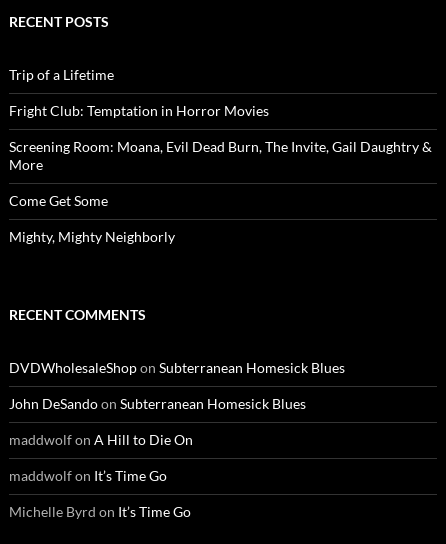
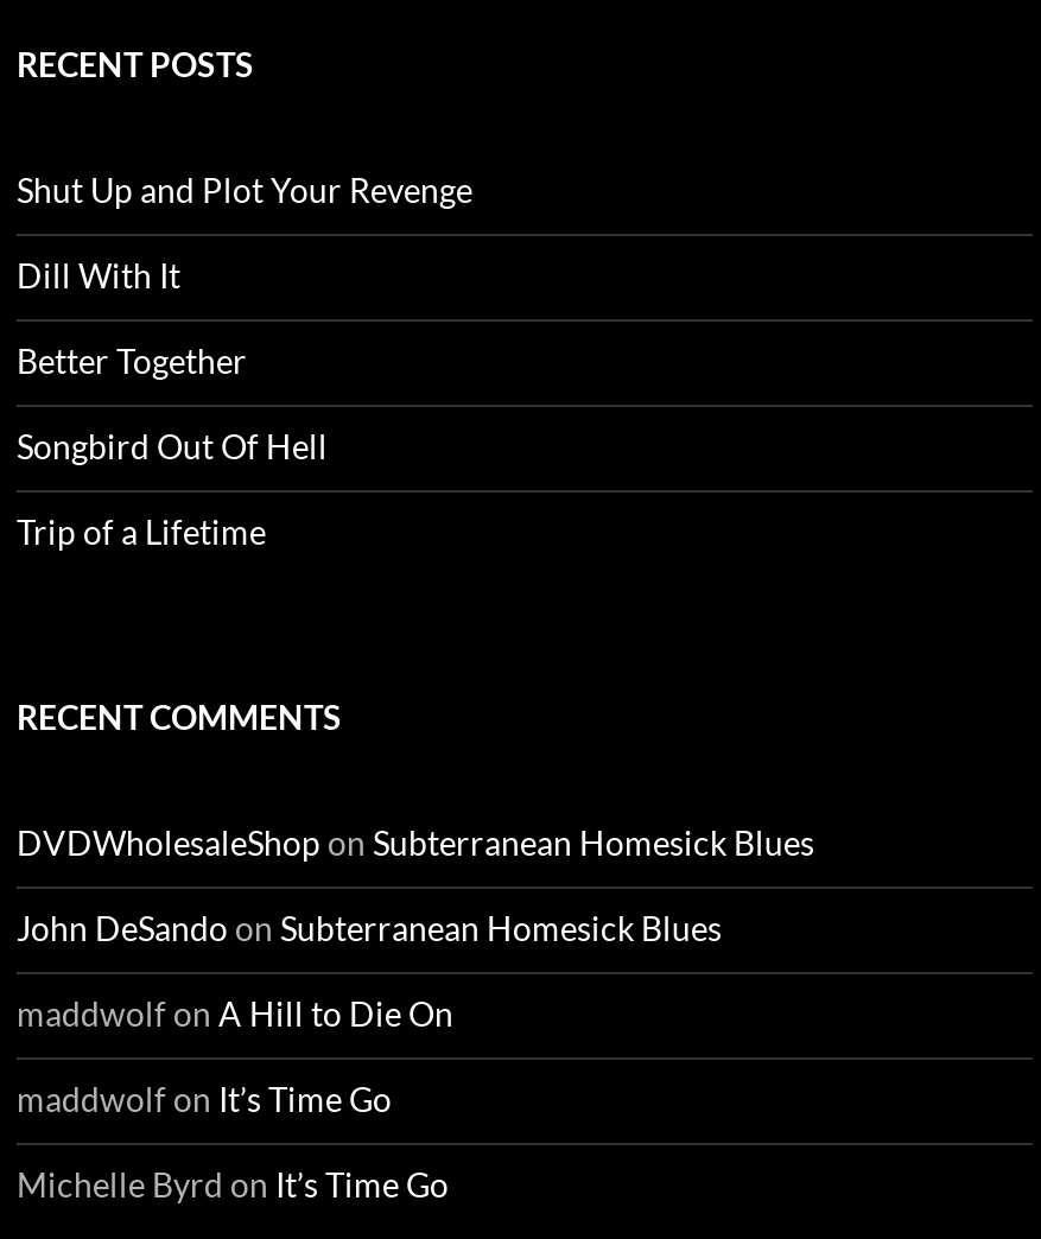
+ Shut Up and Plot Your Revenge
+ Dill With It
+ Better Together
+ Songbird Out Of Hell

moved down: Trip of a Lifetime

- Fright Club: Temptation in Horror Movies
- Screening Room: Moana, Evil Dead Burn, The Invite, Gail Daughtry &
- More
- Come Get Some
- Mighty, Mighty Neighborly
